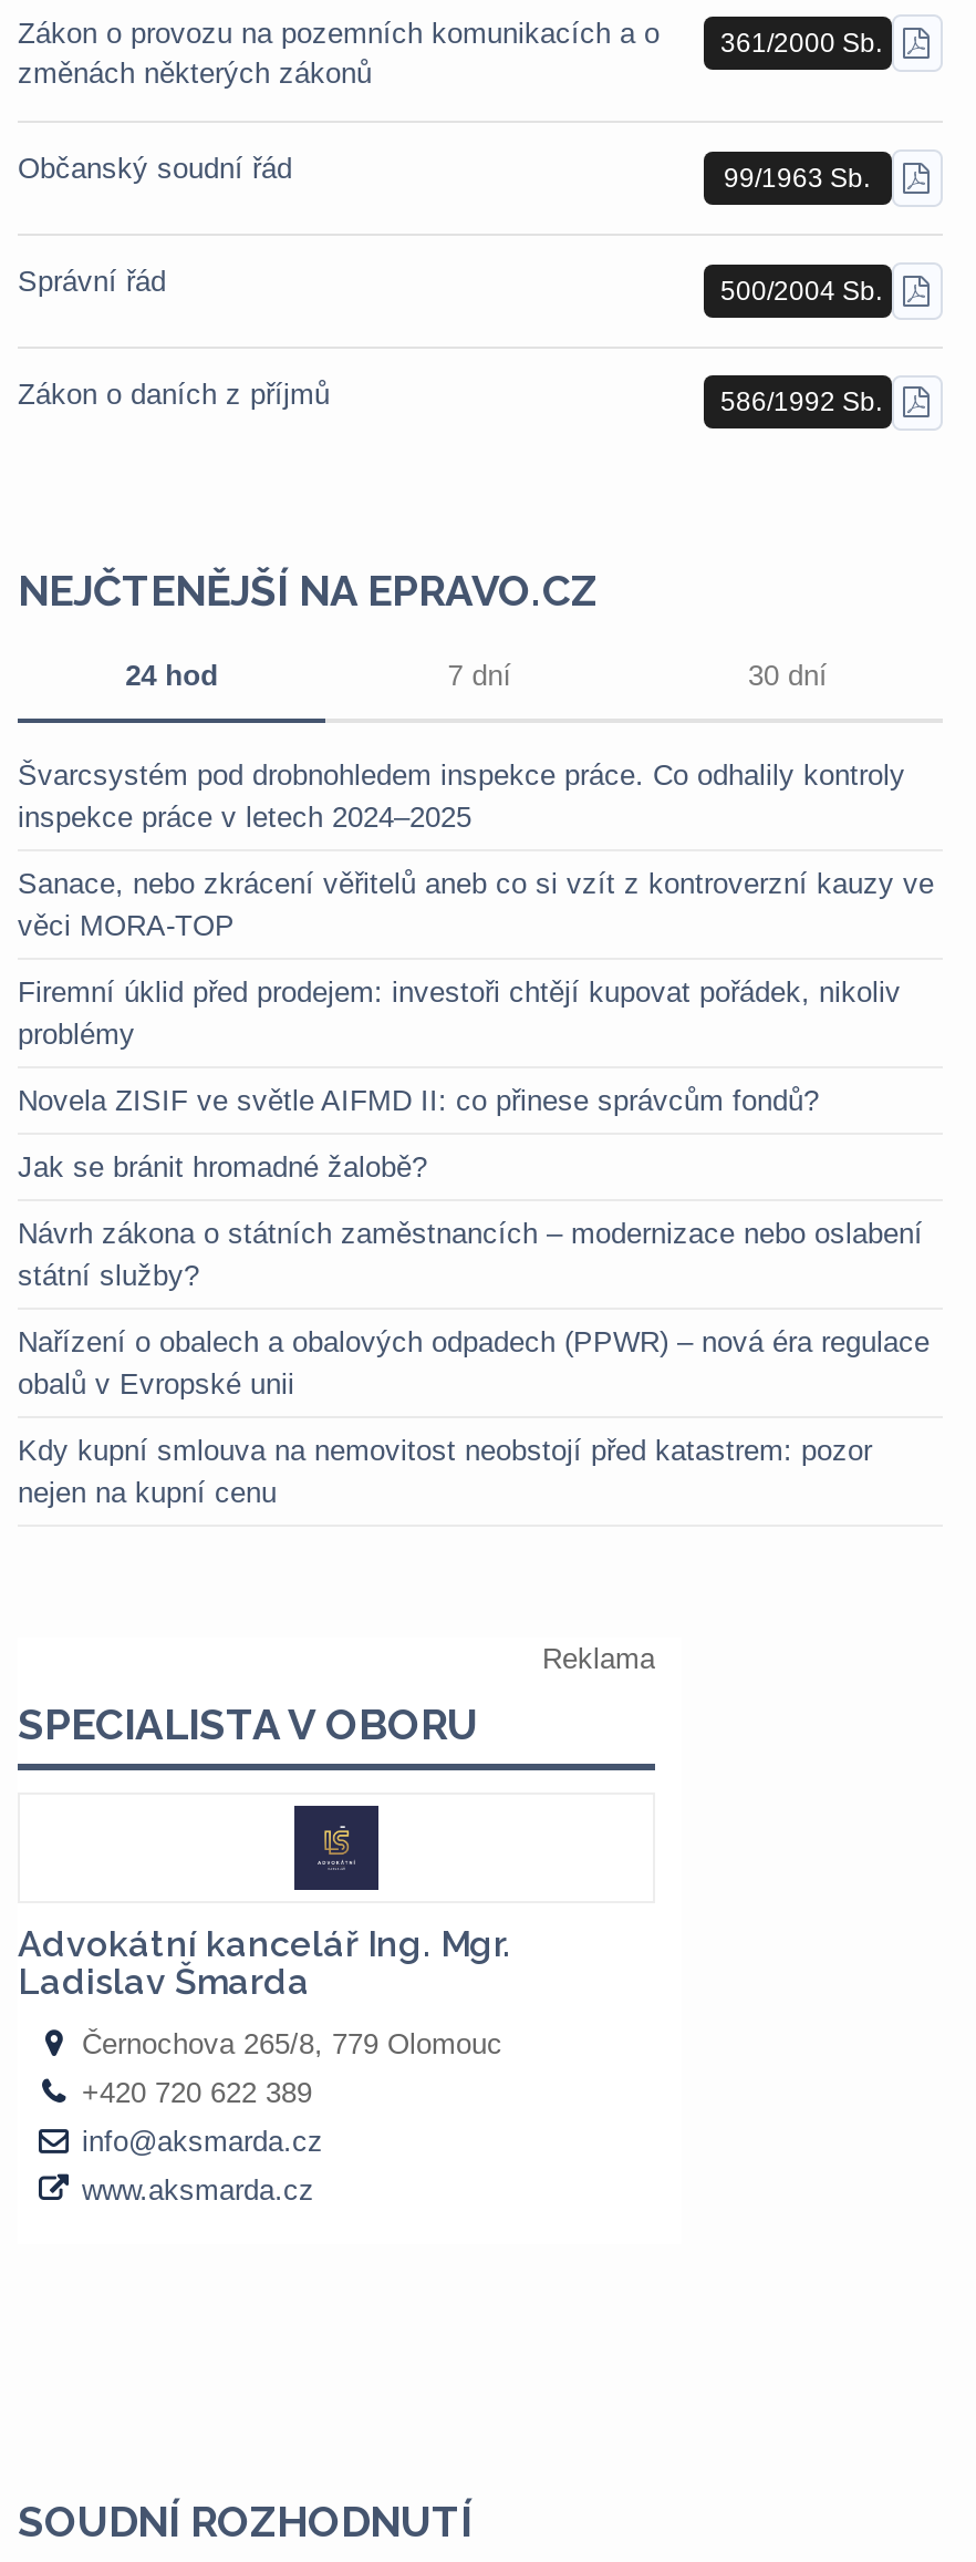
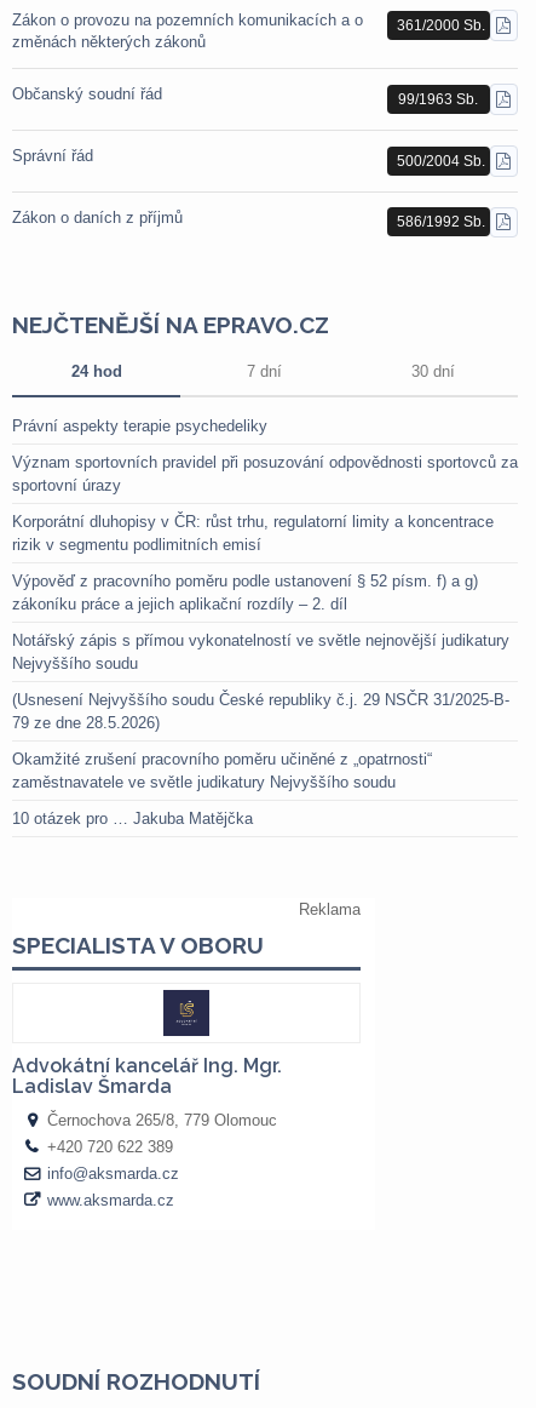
- Švarcsystém pod drobnohledem inspekce práce. Co odhalily kontroly
- inspekce práce v letech 2024–2025
+ Právní aspekty terapie psychedeliky

- Sanace, nebo zkrácení věřitelů aneb co si vzít z kontroverzní kauzy ve
- věci MORA-TOP
+ Význam sportovních pravidel při posuzování odpovědnosti sportovců za
+ sportovní úrazy

- Firemní úklid před prodejem: investoři chtějí kupovat pořádek, nikoliv
- problémy
+ Korporátní dluhopisy v ČR: růst trhu, regulatorní limity a koncentrace
+ rizik v segmentu podlimitních emisí

- Novela ZISIF ve světle AIFMD II: co přinese správcům fondů?
+ Výpověď z pracovního poměru podle ustanovení § 52 písm. f) a g)
+ zákoníku práce a jejich aplikační rozdíly – 2. díl

- Jak se bránit hromadné žalobě?
+ Notářský zápis s přímou vykonatelností ve světle nejnovější judikatury
+ Nejvyššího soudu

- Návrh zákona o státních zaměstnancích – modernizace nebo oslabení
- státní služby?
+ (Usnesení Nejvyššího soudu České republiky č.j. 29 NSČR 31/2025-B-
+ 79 ze dne 28.5.2026)

- Nařízení o obalech a obalových odpadech (PPWR) – nová éra regulace
- obalů v Evropské unii
+ Okamžité zrušení pracovního poměru učiněné z „opatrnosti“
+ zaměstnavatele ve světle judikatury Nejvyššího soudu

- Kdy kupní smlouva na nemovitost neobstojí před katastrem: pozor
- nejen na kupní cenu
+ 10 otázek pro … Jakuba Matějčka
